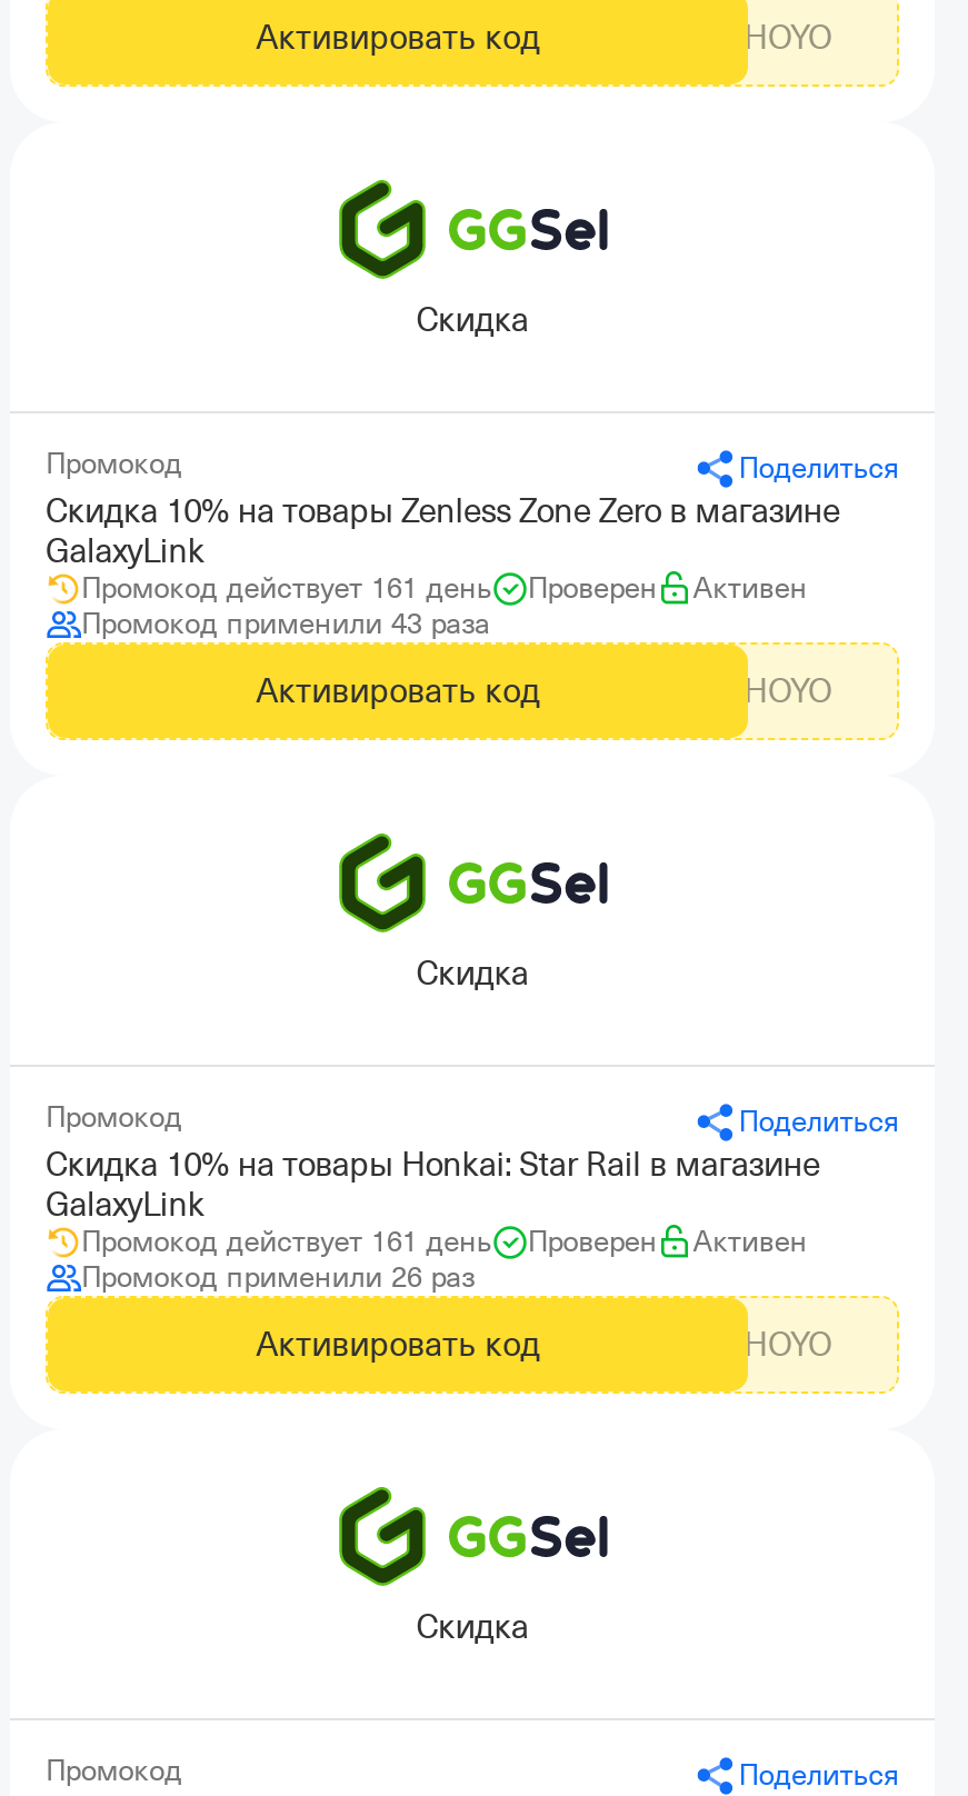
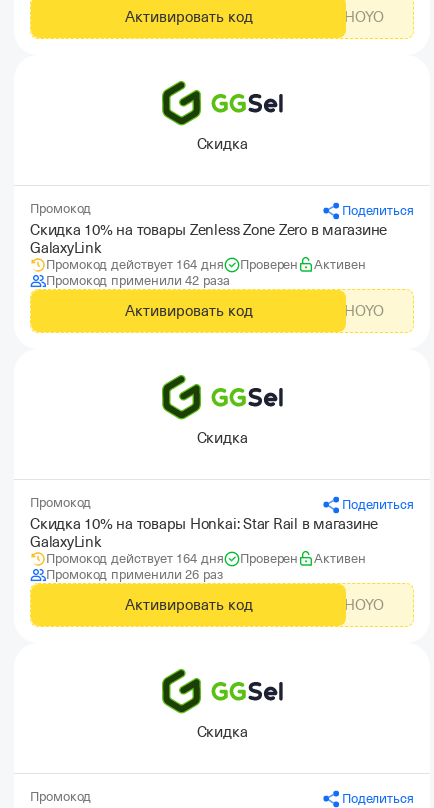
- Промокод действует 161 день
+ Промокод действует 164 дня

- Промокод применили 43 раза
+ Промокод применили 42 раза

- Промокод действует 161 день
+ Промокод действует 164 дня
